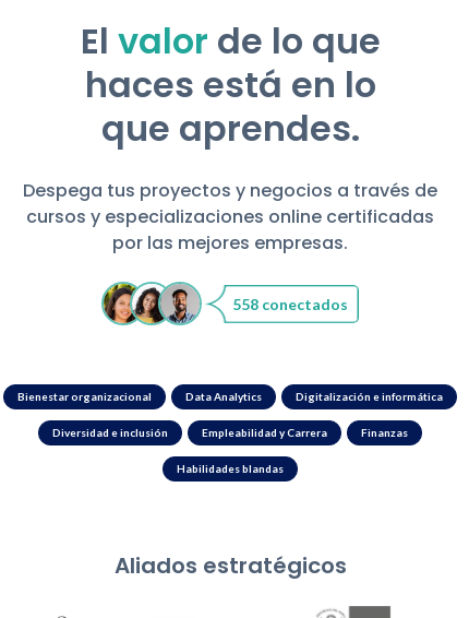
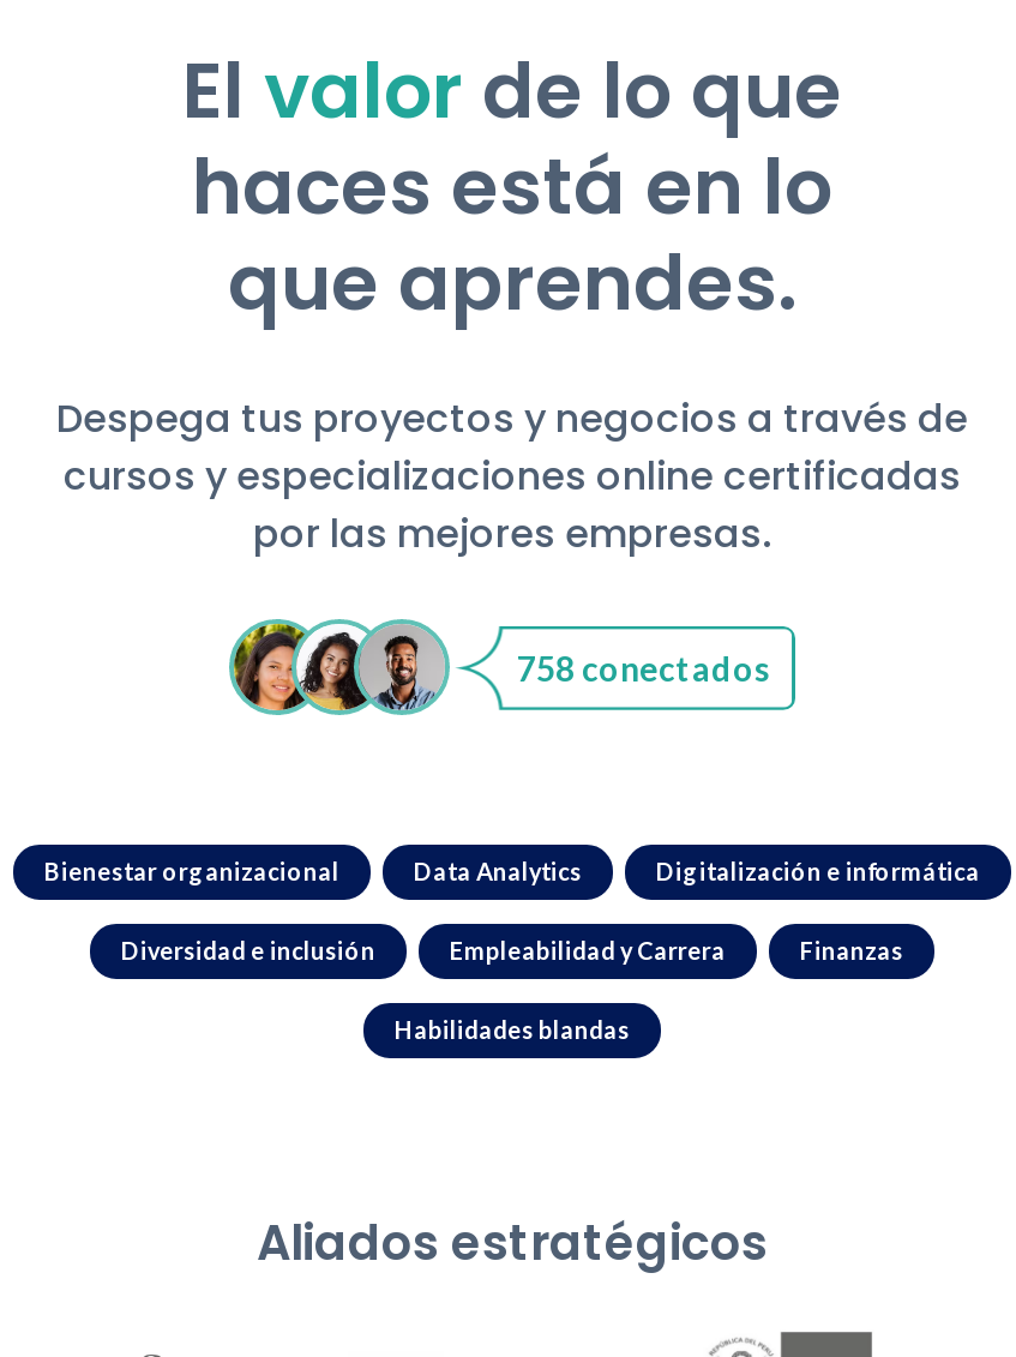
- 558 conectados
+ 758 conectados
